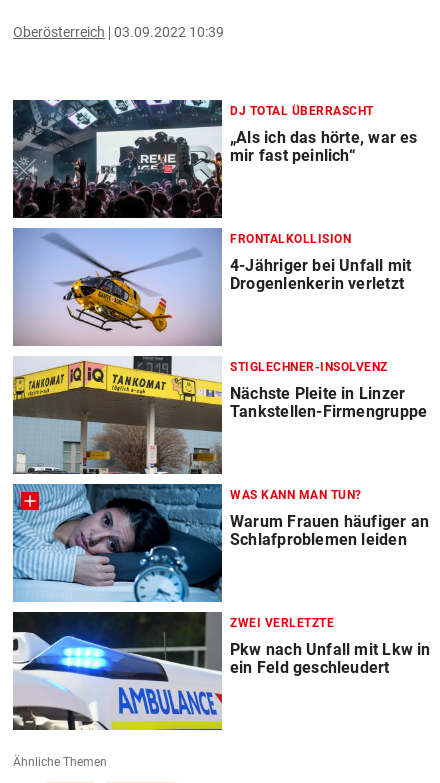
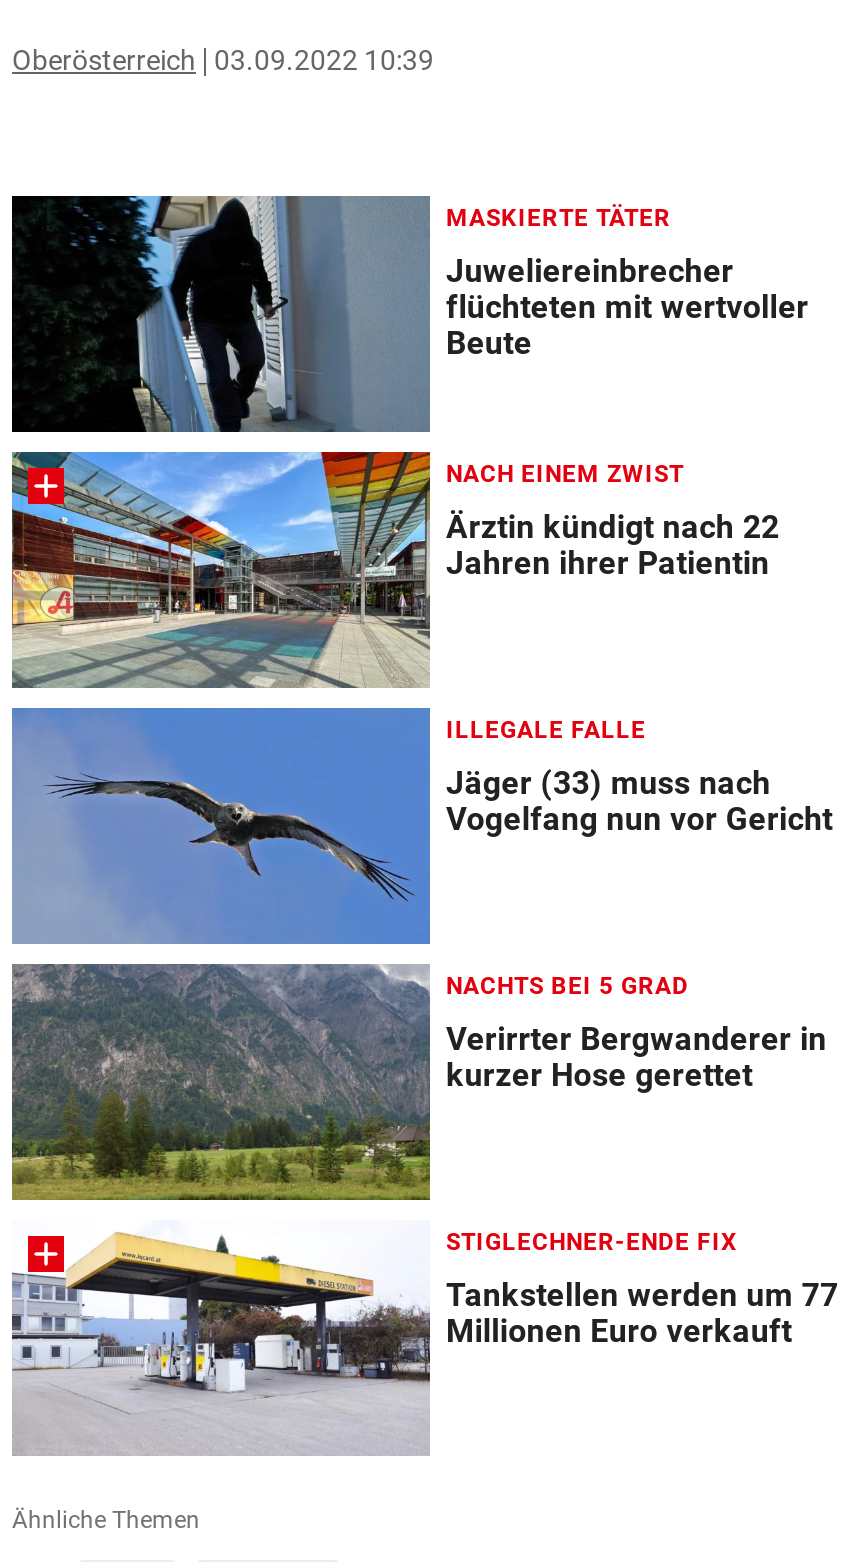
- [image]
- DJ TOTAL ÜBERRASCHT
+ [image]
+ MASKIERTE TÄTER

- „Als ich das hörte, war es
- mir fast peinlich“
+ Juweliereinbrecher
+ flüchteten mit wertvoller
+ Beute

- [image]
- FRONTALKOLLISION
+ [image]
+ NACH EINEM ZWIST

- 4-Jähriger bei Unfall mit
- Drogenlenkerin verletzt
+ Ärztin kündigt nach 22
+ Jahren ihrer Patientin

- [image]
- STIGLECHNER-INSOLVENZ
+ [image]
+ ILLEGALE FALLE

- Nächste Pleite in Linzer
- Tankstellen-Firmengruppe
+ Jäger (33) muss nach
+ Vogelfang nun vor Gericht

- [image]
- WAS KANN MAN TUN?
+ [image]
+ NACHTS BEI 5 GRAD

- Warum Frauen häufiger an
- Schlafproblemen leiden
+ Verirrter Bergwanderer in
+ kurzer Hose gerettet

- [image]
- ZWEI VERLETZTE
+ [image]
+ STIGLECHNER-ENDE FIX

- Pkw nach Unfall mit Lkw in
- ein Feld geschleudert
+ Tankstellen werden um 77
+ Millionen Euro verkauft
